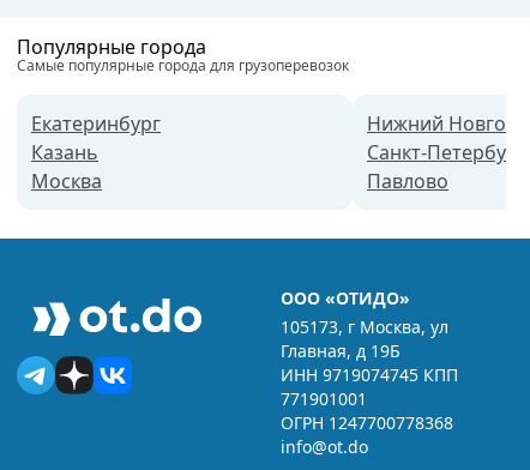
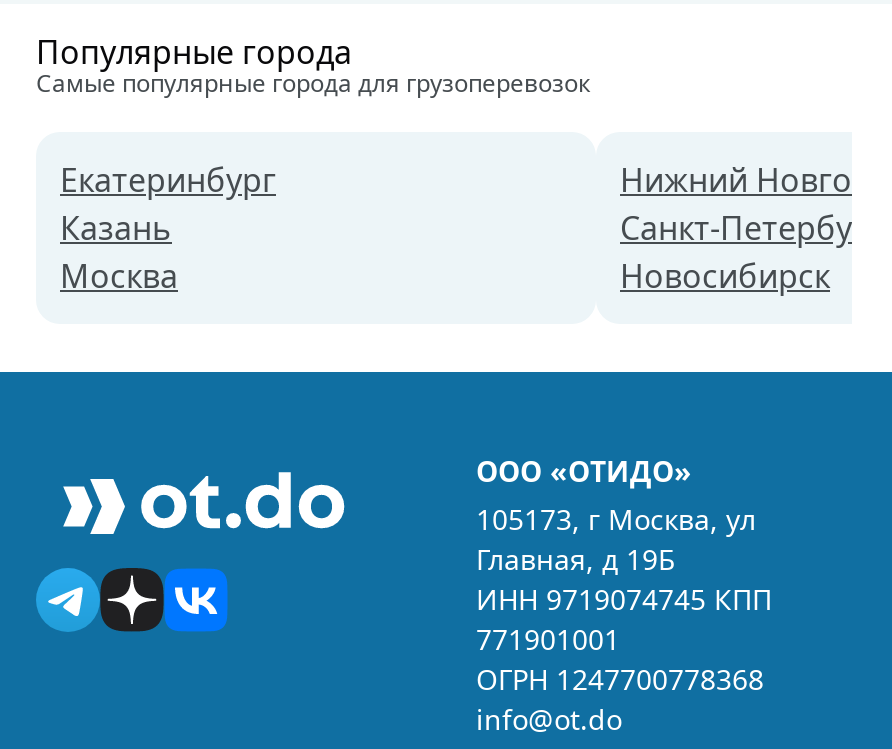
- Павлово
+ Новосибирск
